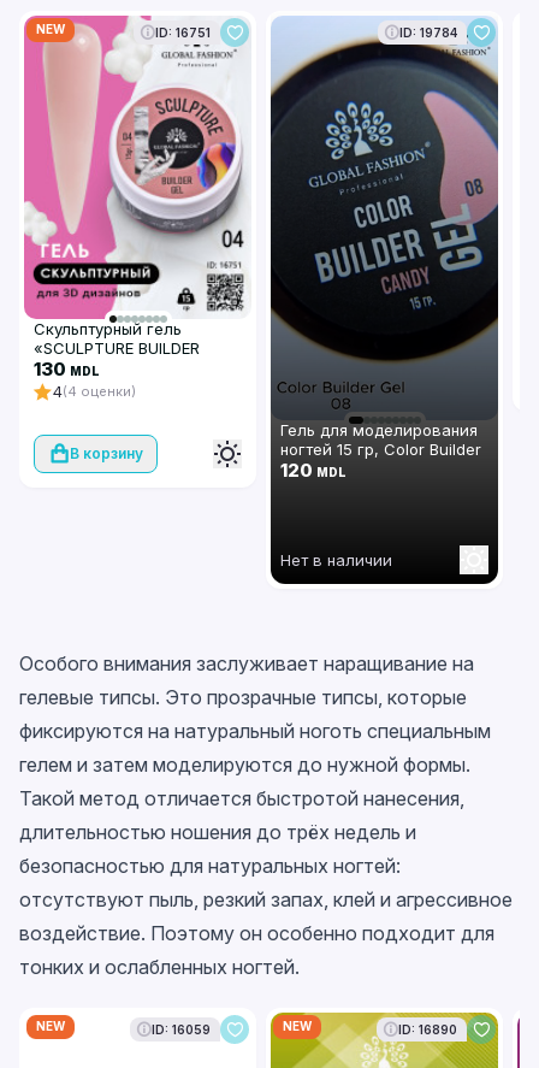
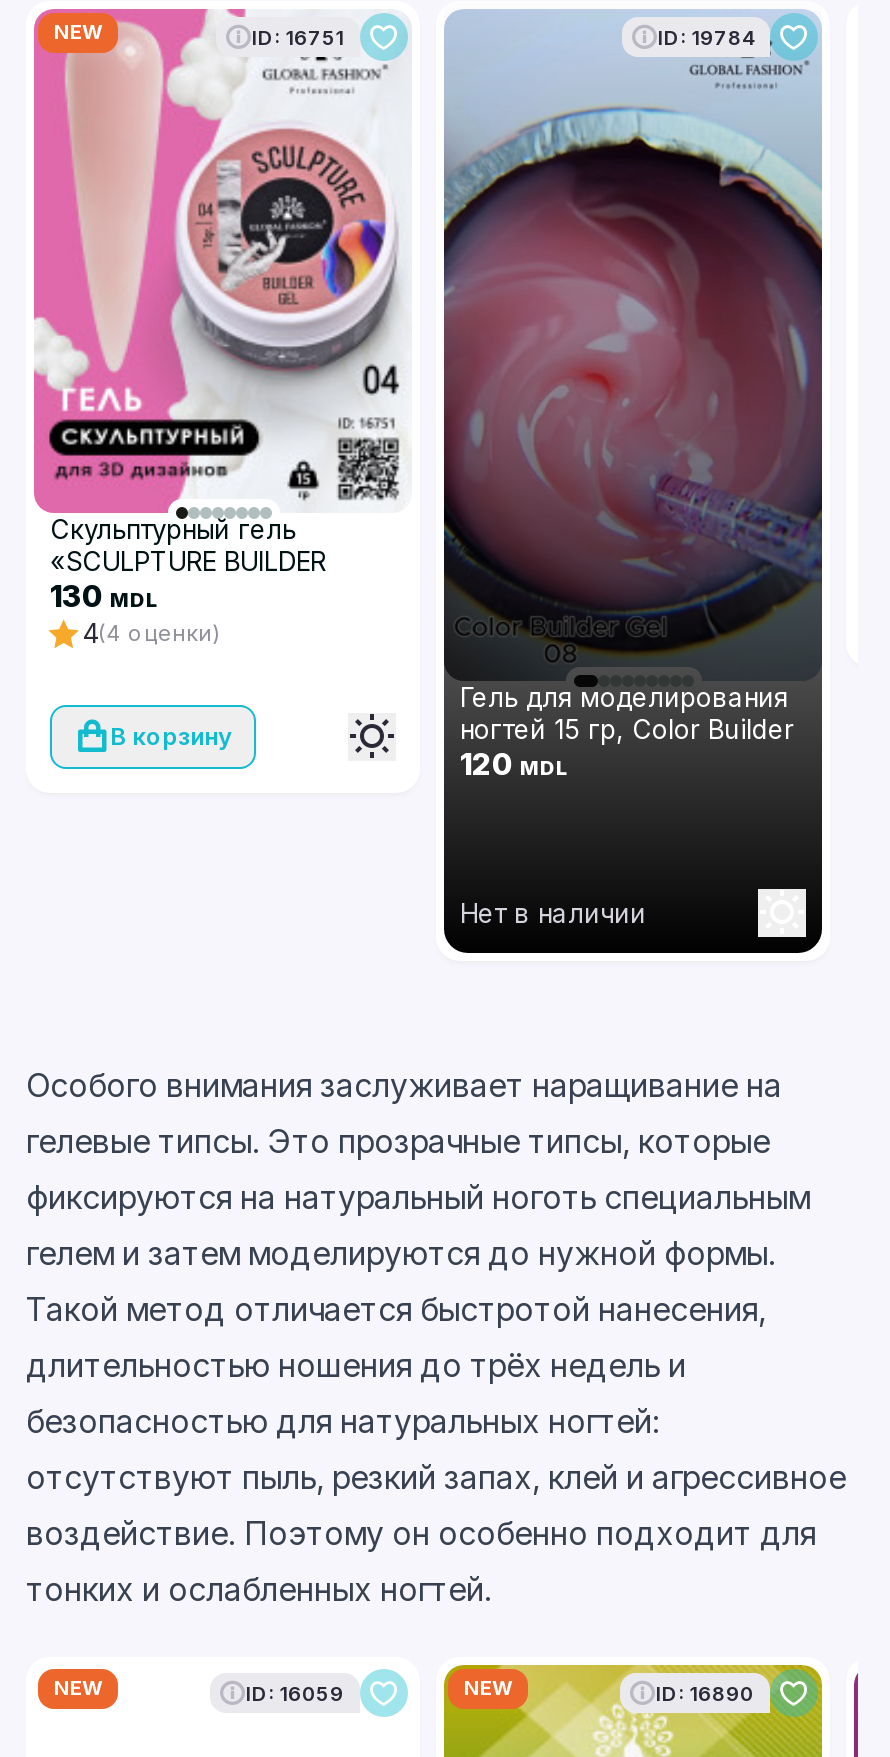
- [image]
+ [image]
